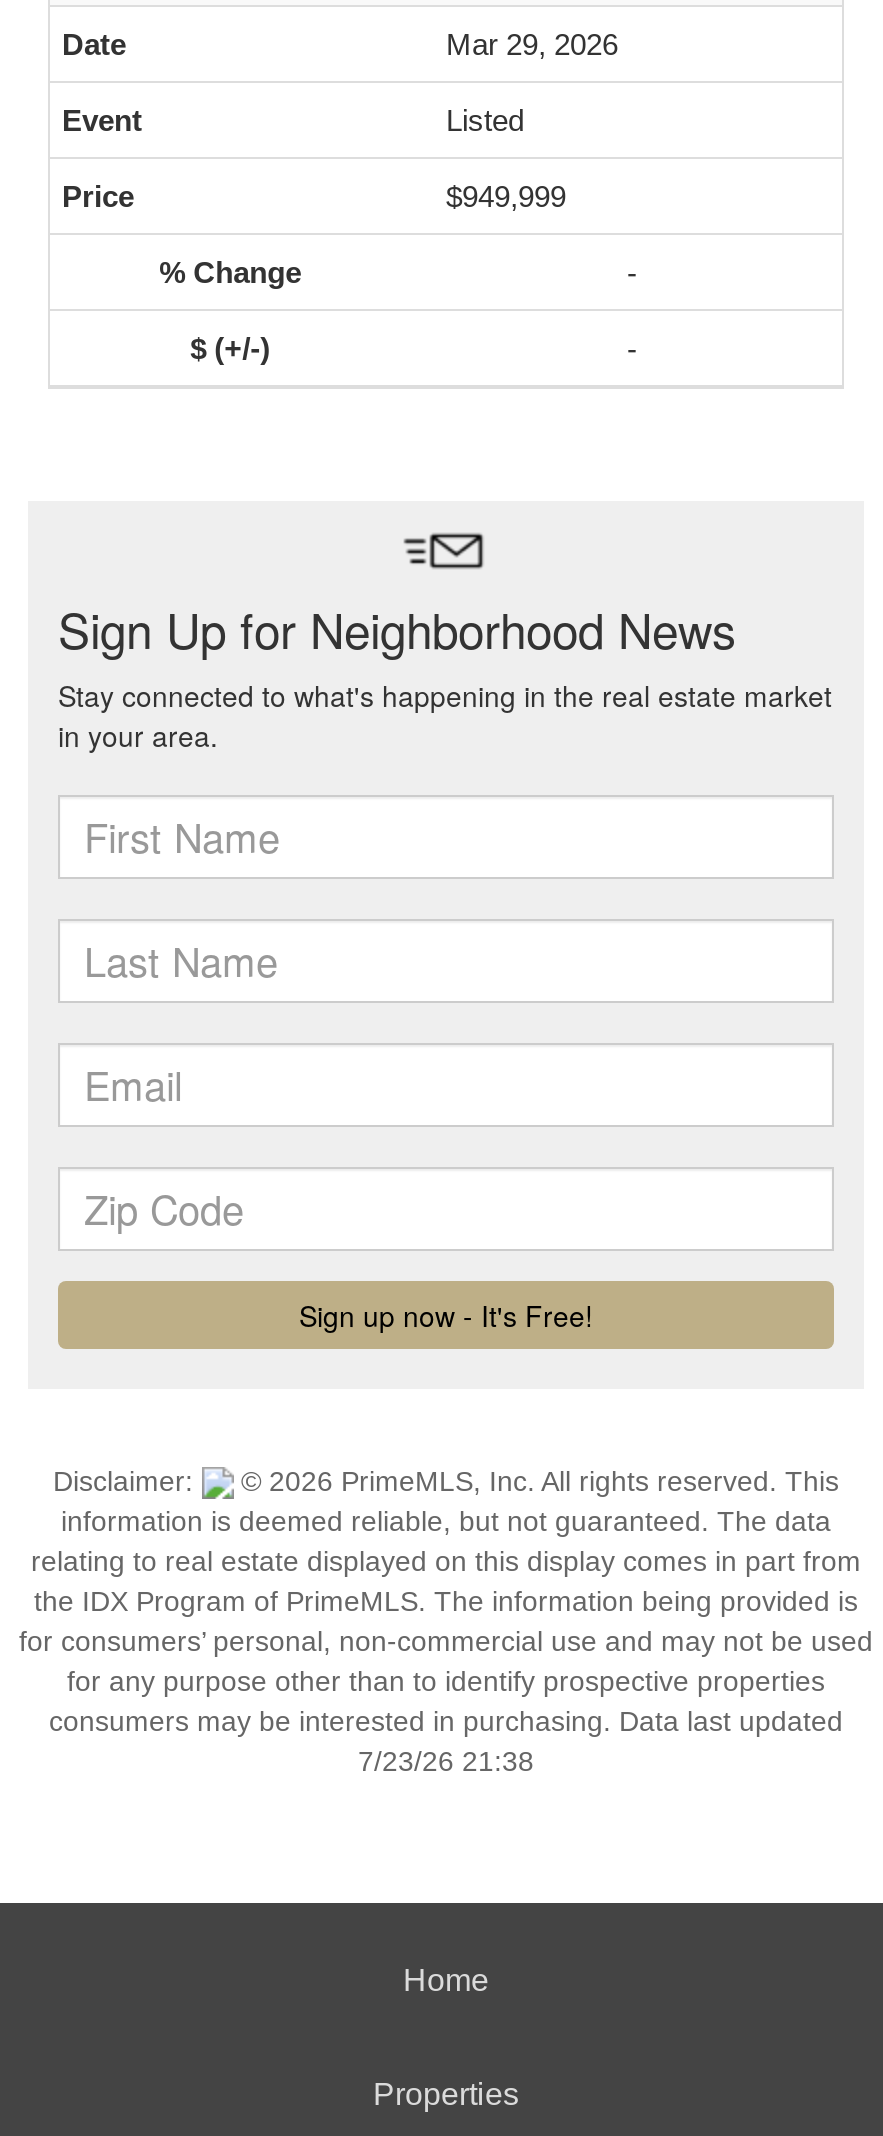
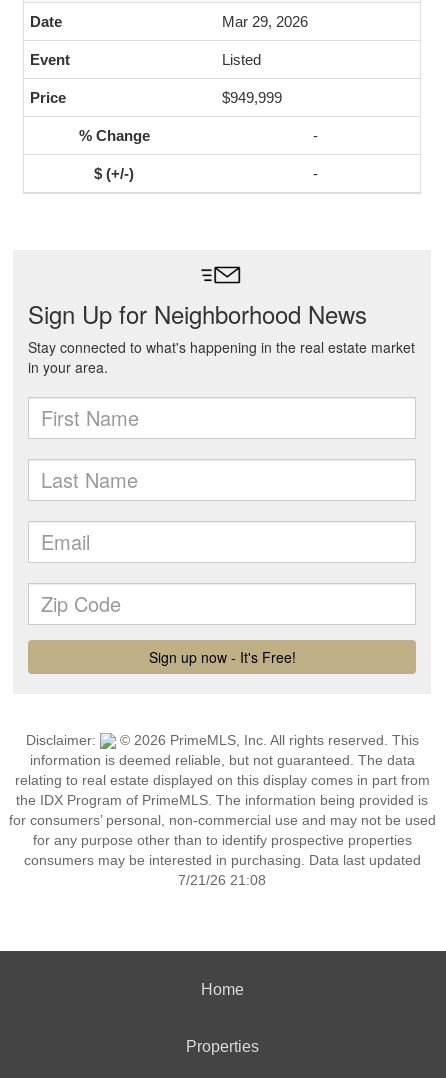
- 7/23/26 21:38
+ 7/21/26 21:08
